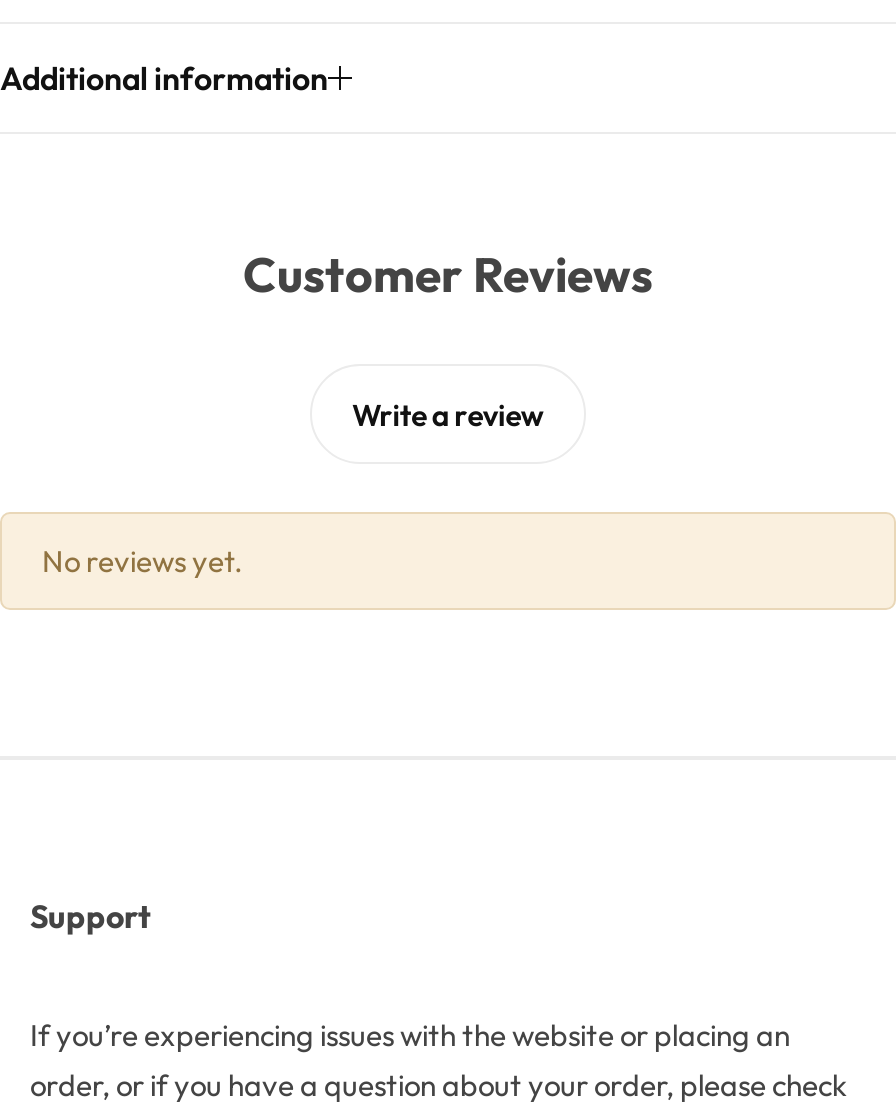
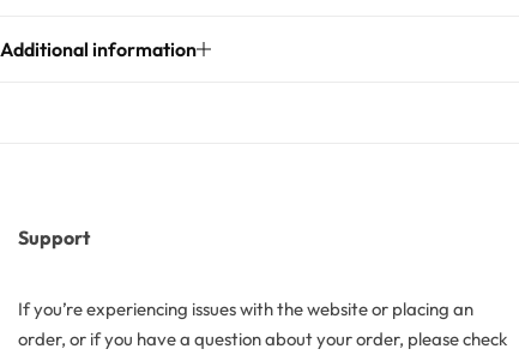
- Customer Reviews
- Write a review

- No reviews yet.
